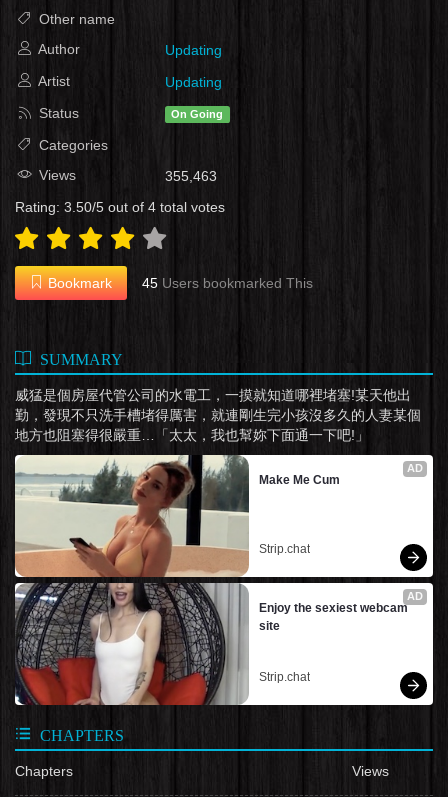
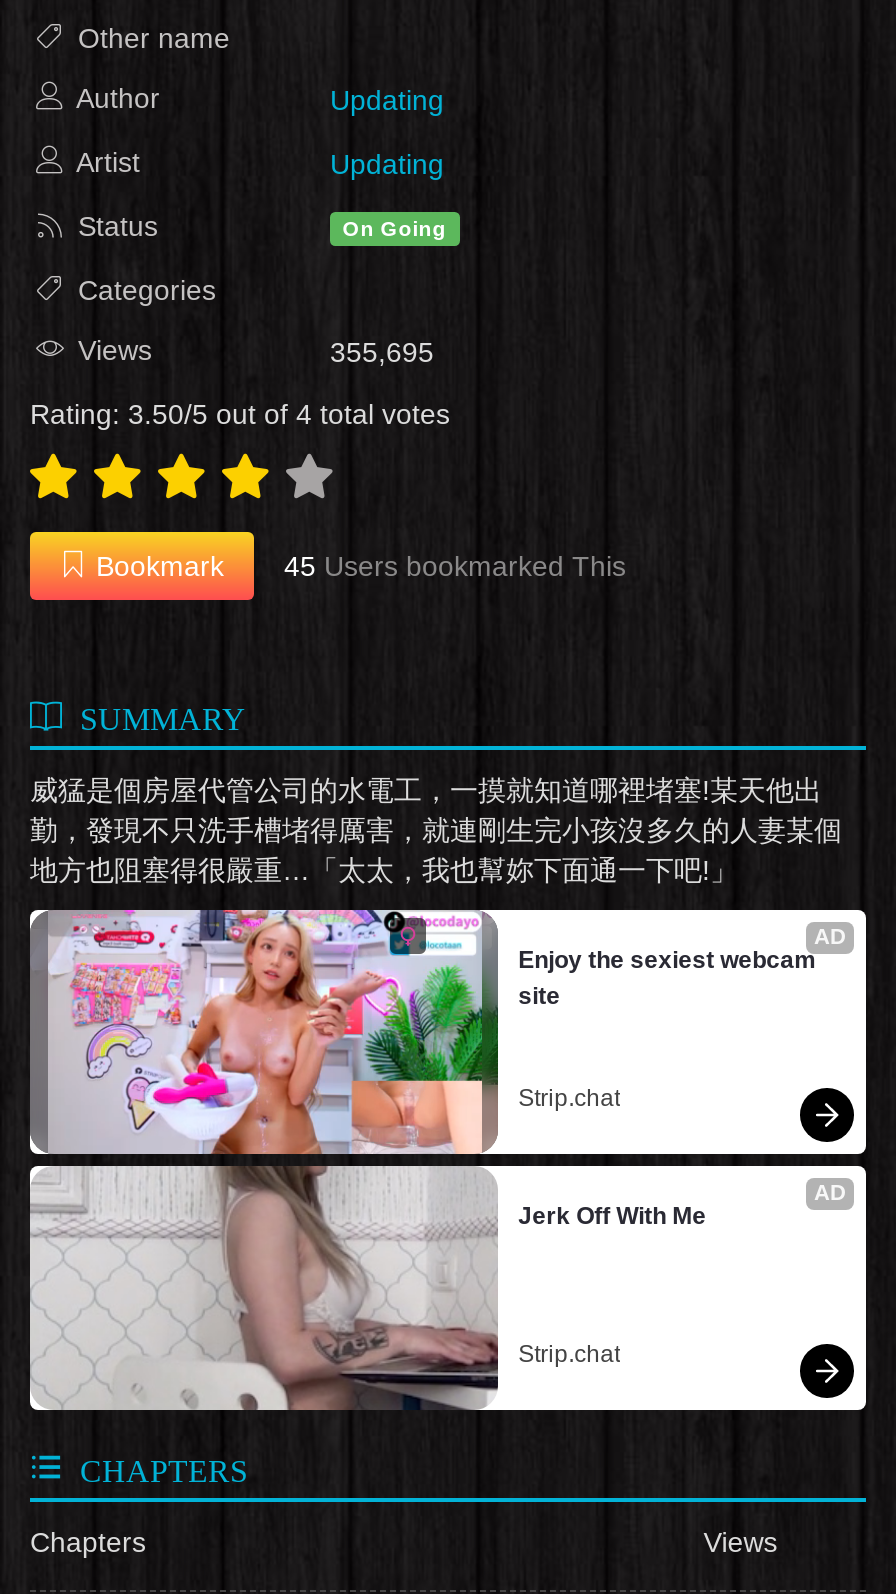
- 355,463
+ 355,695

- [image]
+ [image]

- Make Me Cum

moved up: Enjoy the sexiest webcam | site

+ Jerk Off With Me
